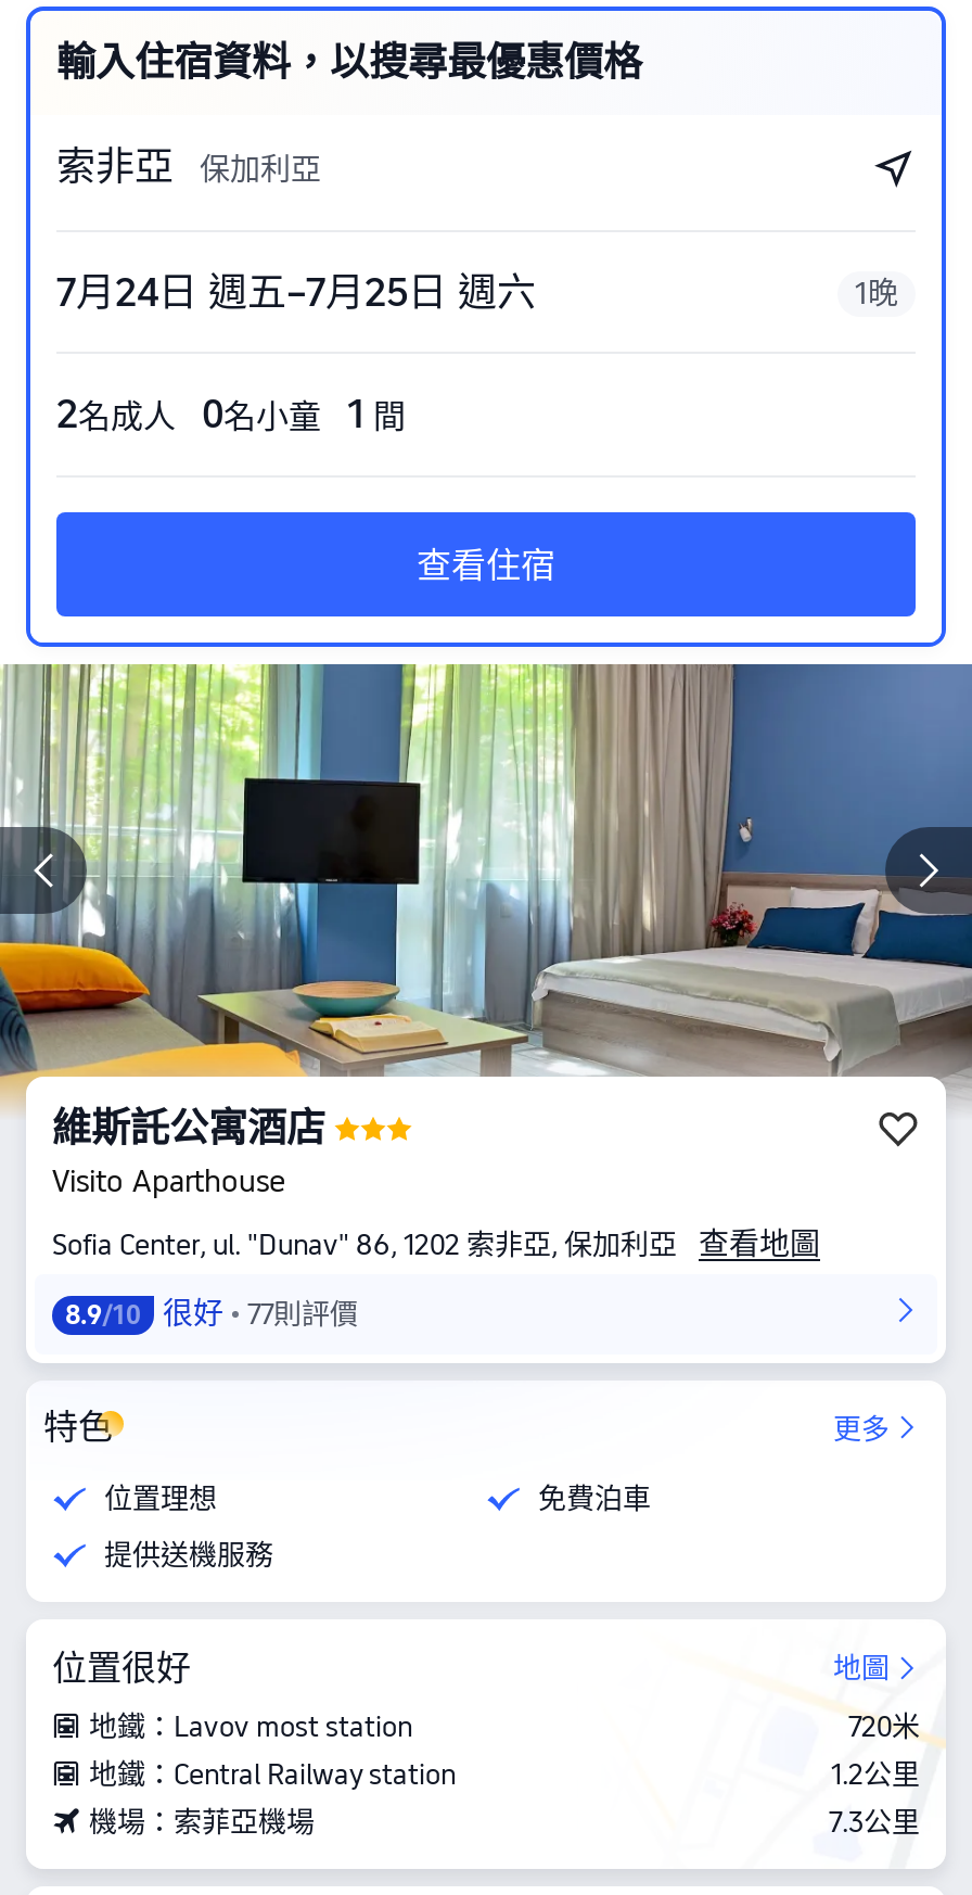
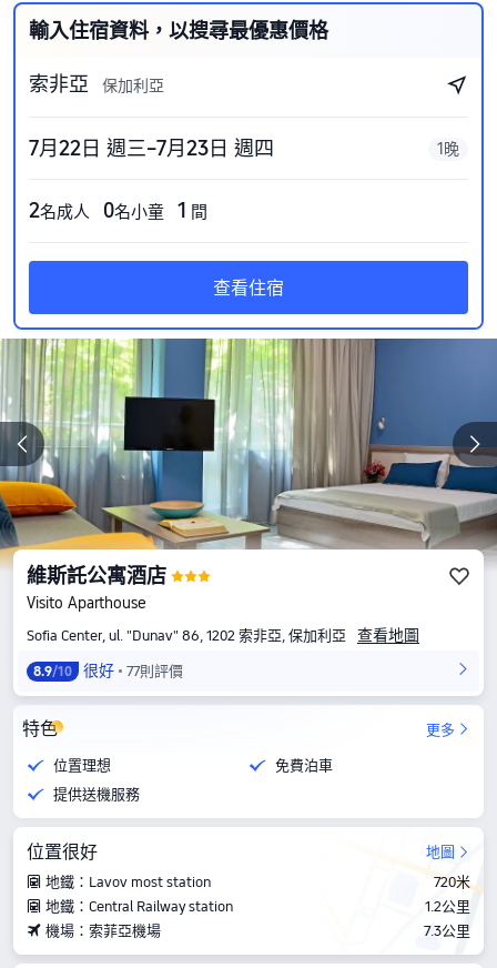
- 7月24日 週五–7月25日 週六
+ 7月22日 週三–7月23日 週四
